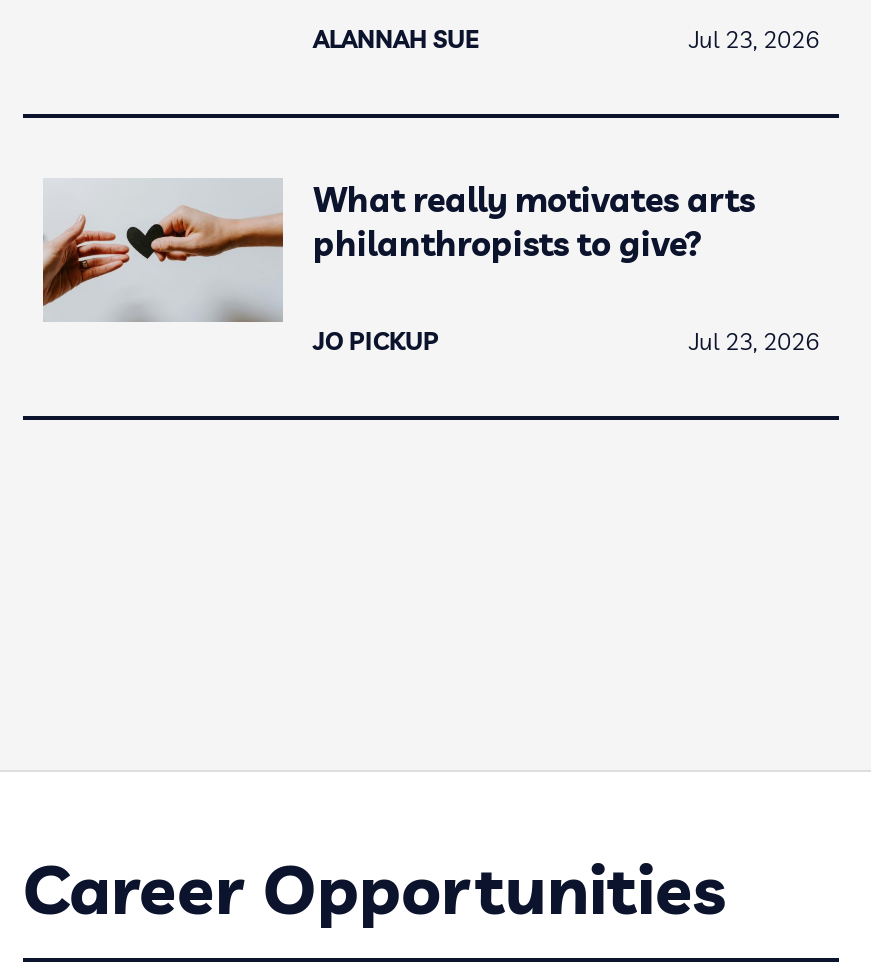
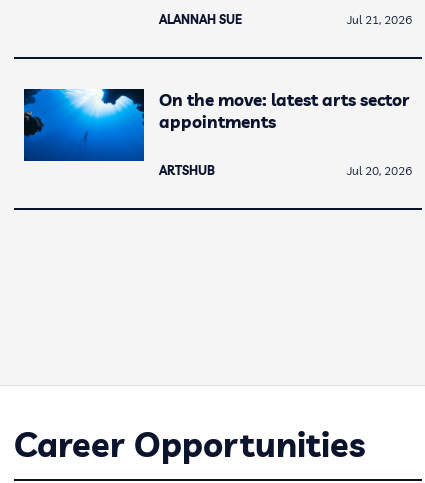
- Jul 23, 2026
+ Jul 21, 2026

- [image]
- What really motivates arts
- philanthropists to give?
+ [image]
+ On the move: latest arts sector
+ appointments

- JO PICKUP
- Jul 23, 2026
+ ARTSHUB
+ Jul 20, 2026
